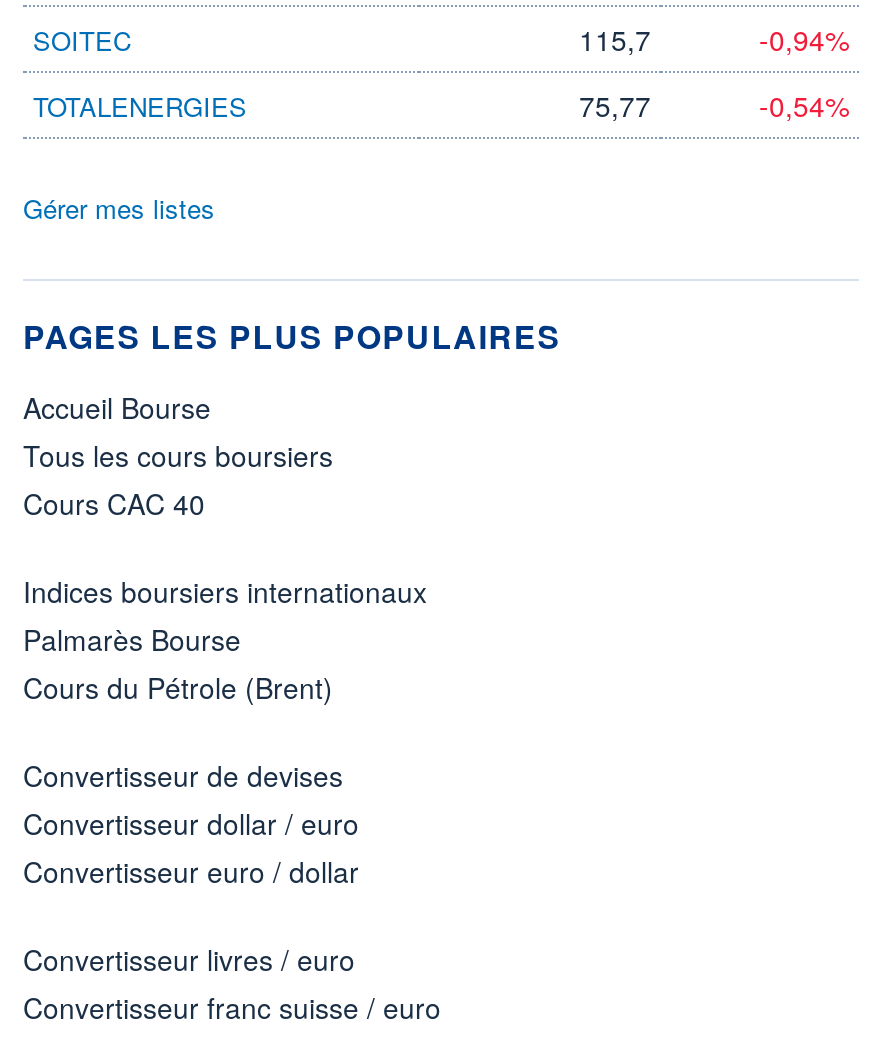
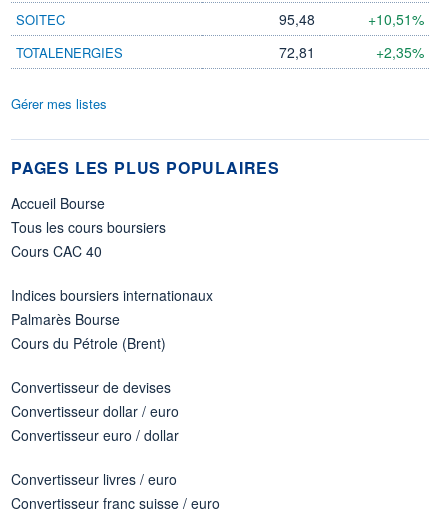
- 115,7
+ 95,48

- -0,94%
+ +10,51%

- 75,77
+ 72,81

- -0,54%
+ +2,35%
